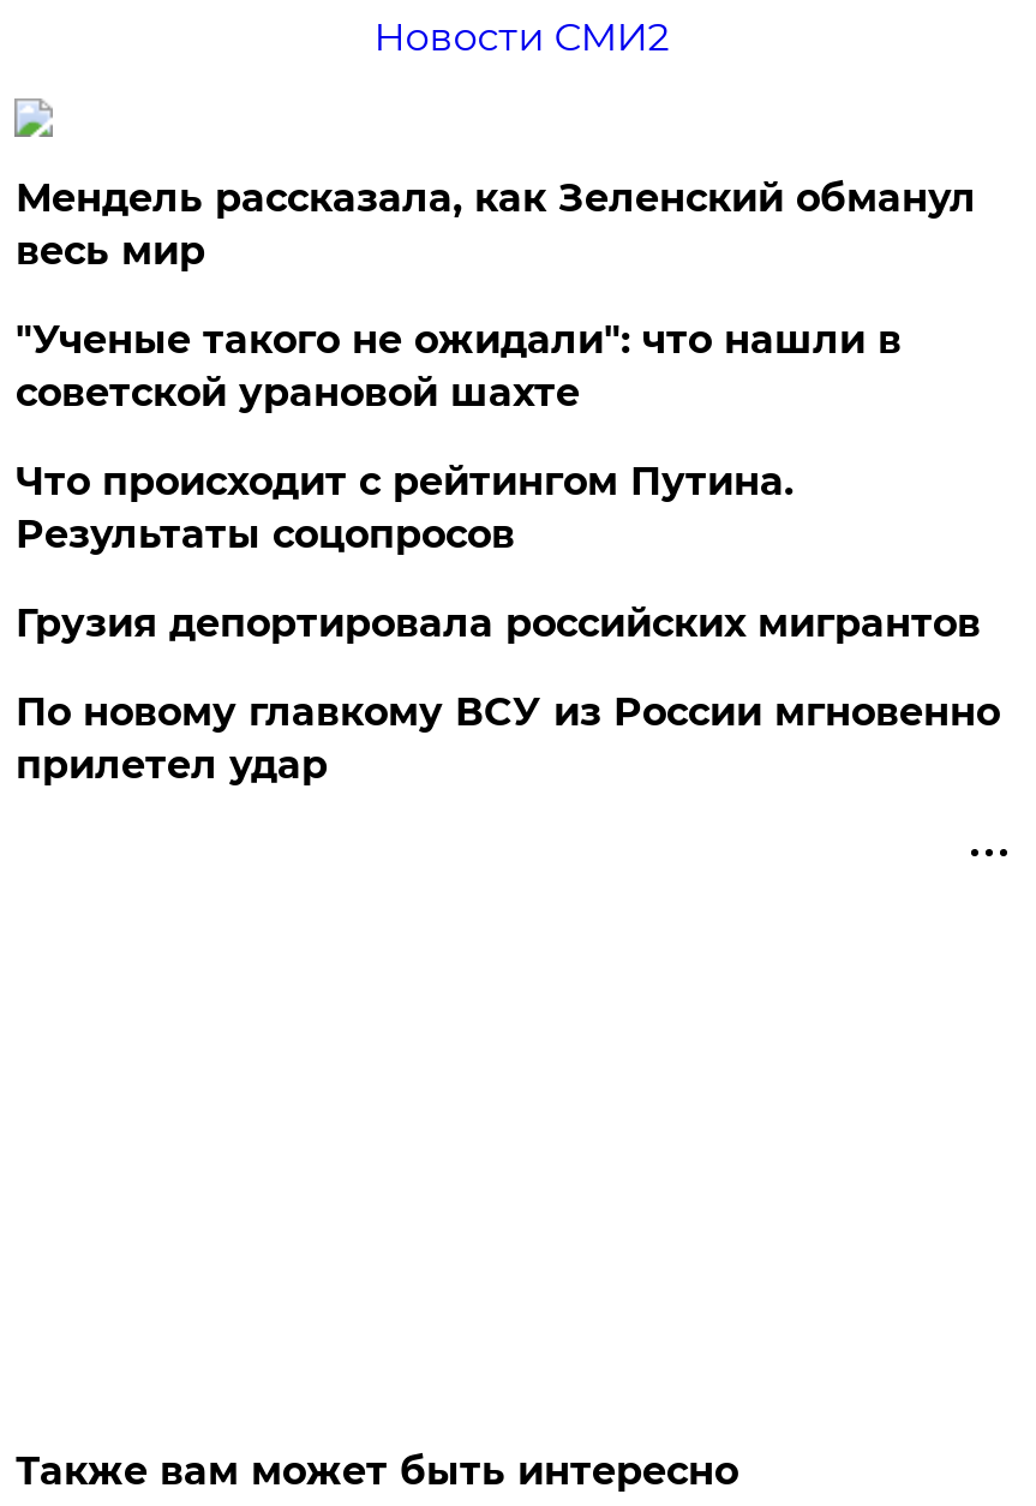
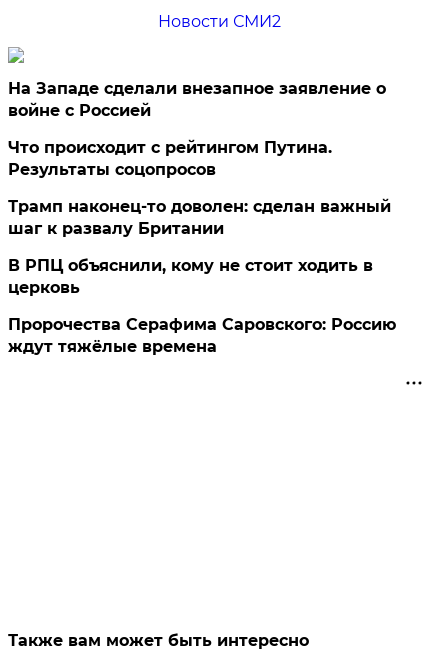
- Мендель рассказала, как Зеленский обманул
- весь мир
- "Ученые такого не ожидали": что нашли в
- советской урановой шахте
+ На Западе сделали внезапное заявление о
+ войне с Россией

moved up: Что происходит с рейтингом Путина. | Результаты соцопросов

- Грузия депортировала российских мигрантов
- По новому главкому ВСУ из России мгновенно
- прилетел удар
+ Трамп наконец-то доволен: сделан важный
+ шаг к развалу Британии
+ В РПЦ объяснили, кому не стоит ходить в
+ церковь
+ Пророчества Серафима Саровского: Россию
+ ждут тяжёлые времена
